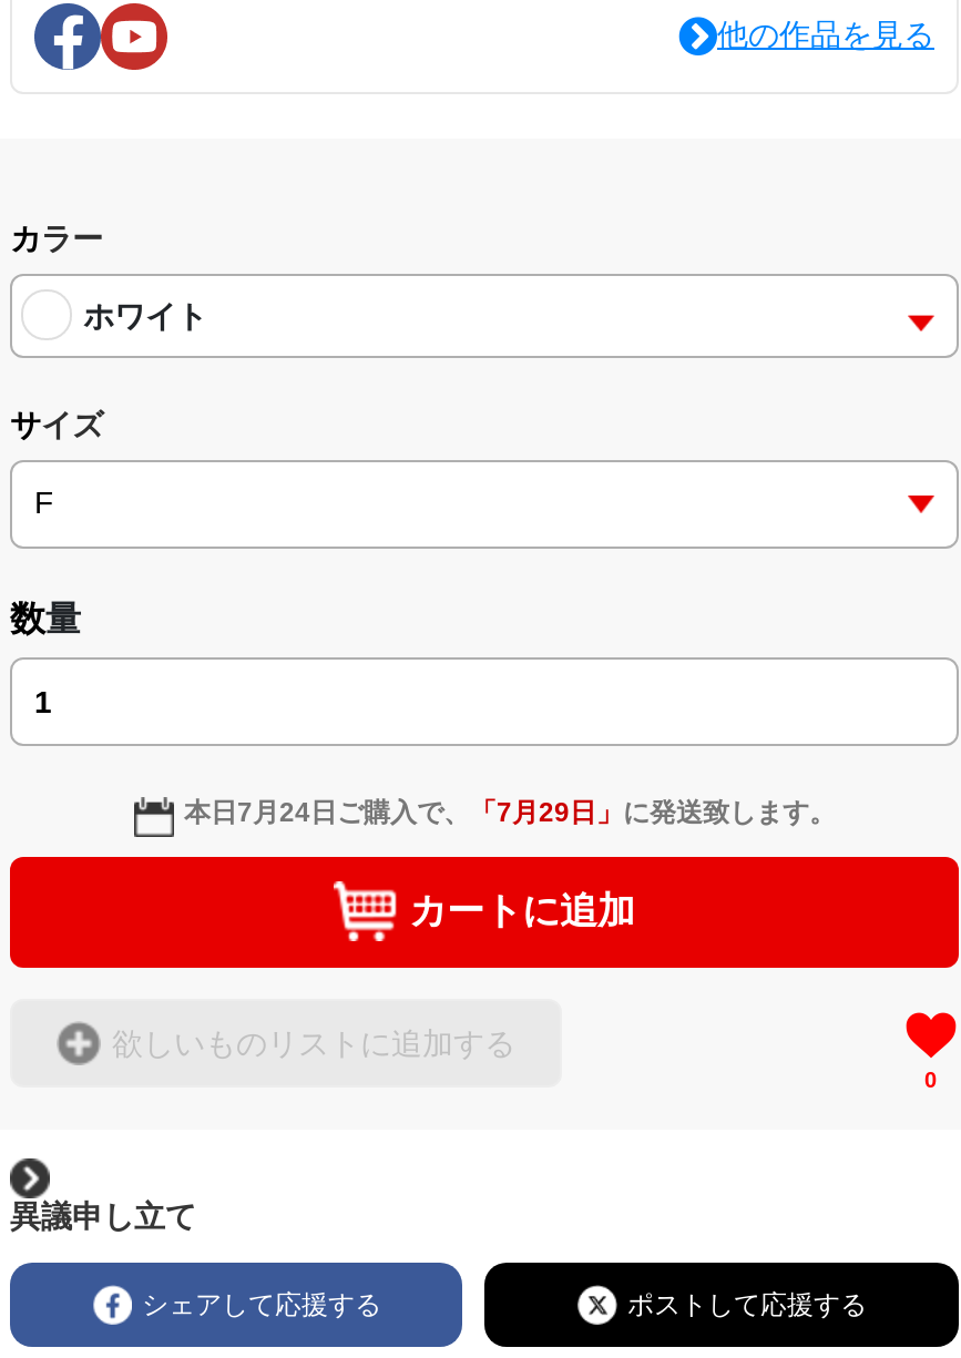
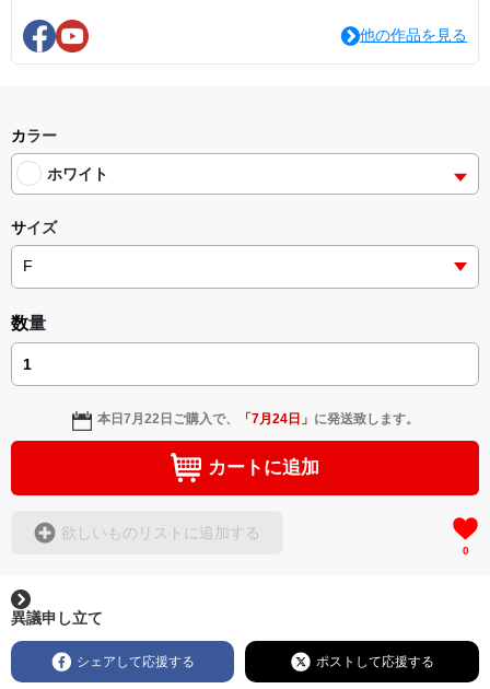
- 本日7月24日ご購入で、「7月29日」に発送致します。
+ 本日7月22日ご購入で、「7月24日」に発送致します。
